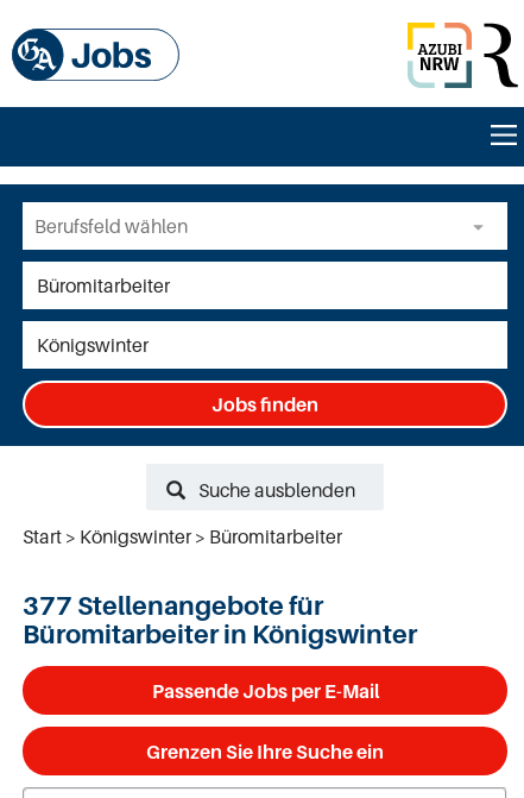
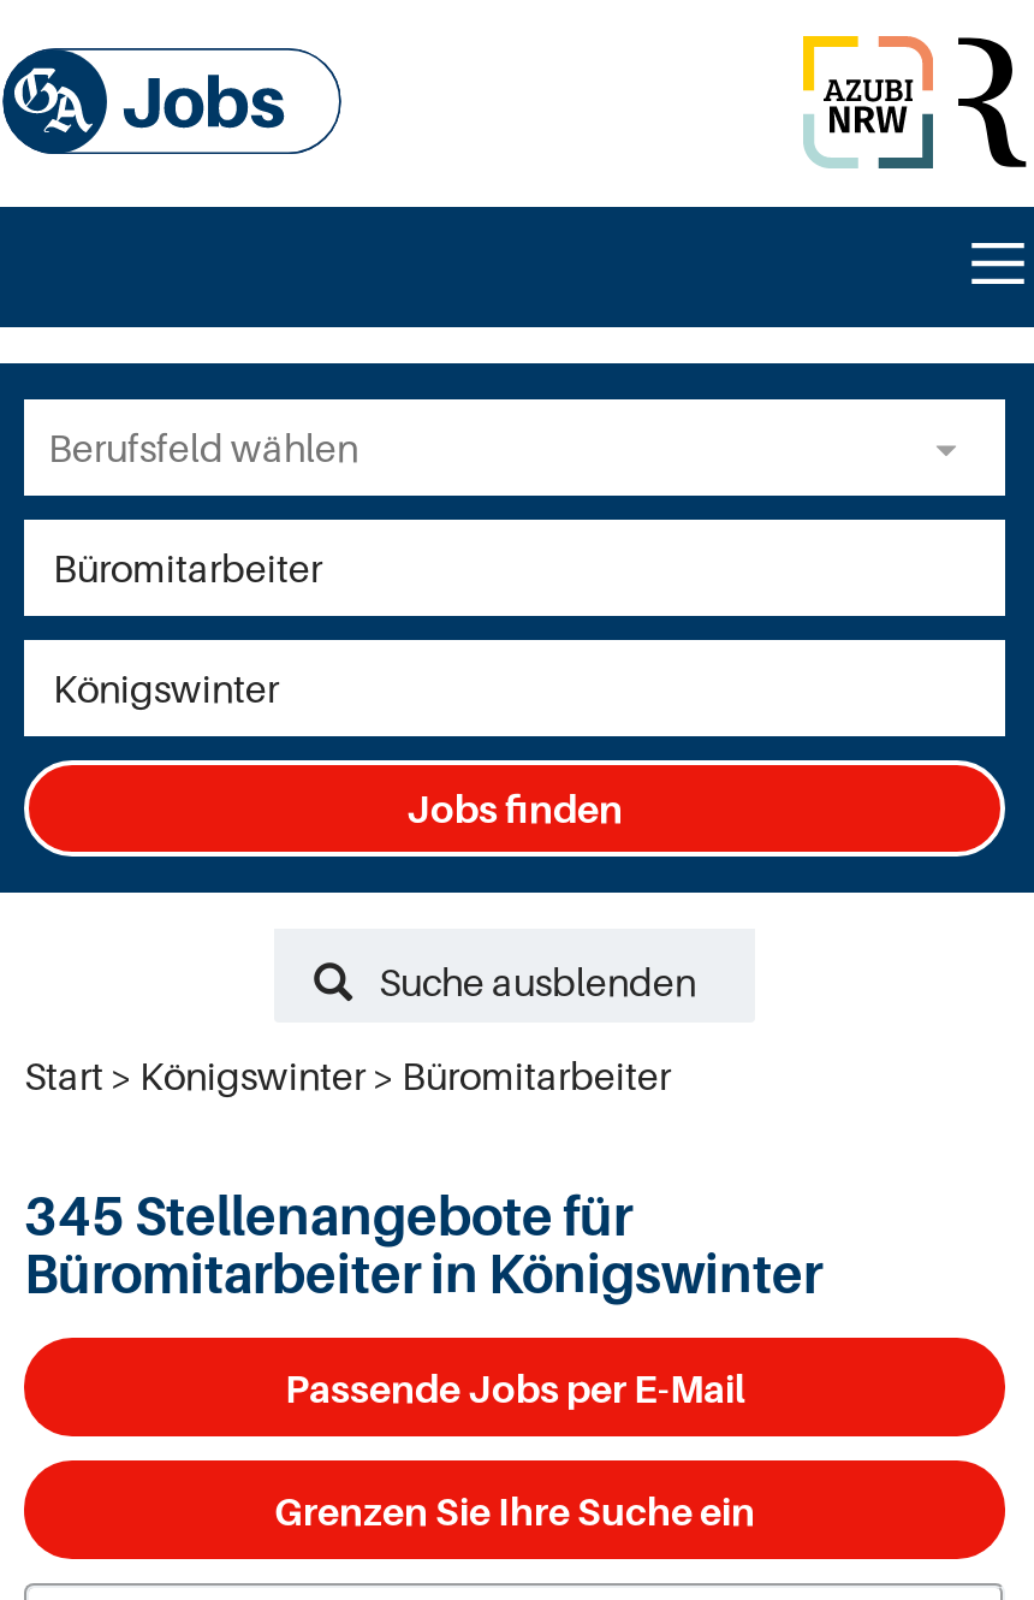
- 377 Stellenangebote für
+ 345 Stellenangebote für
